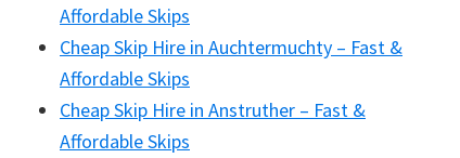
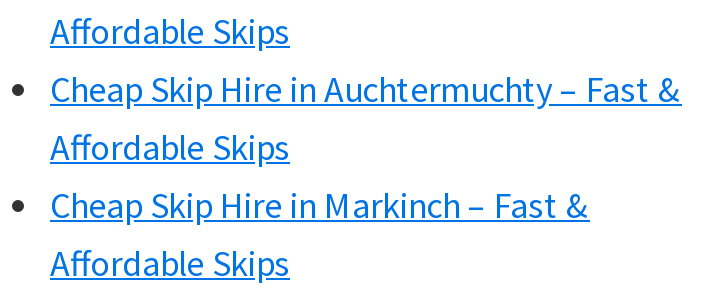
- Cheap Skip Hire in Anstruther – Fast &
+ Cheap Skip Hire in Markinch – Fast &
